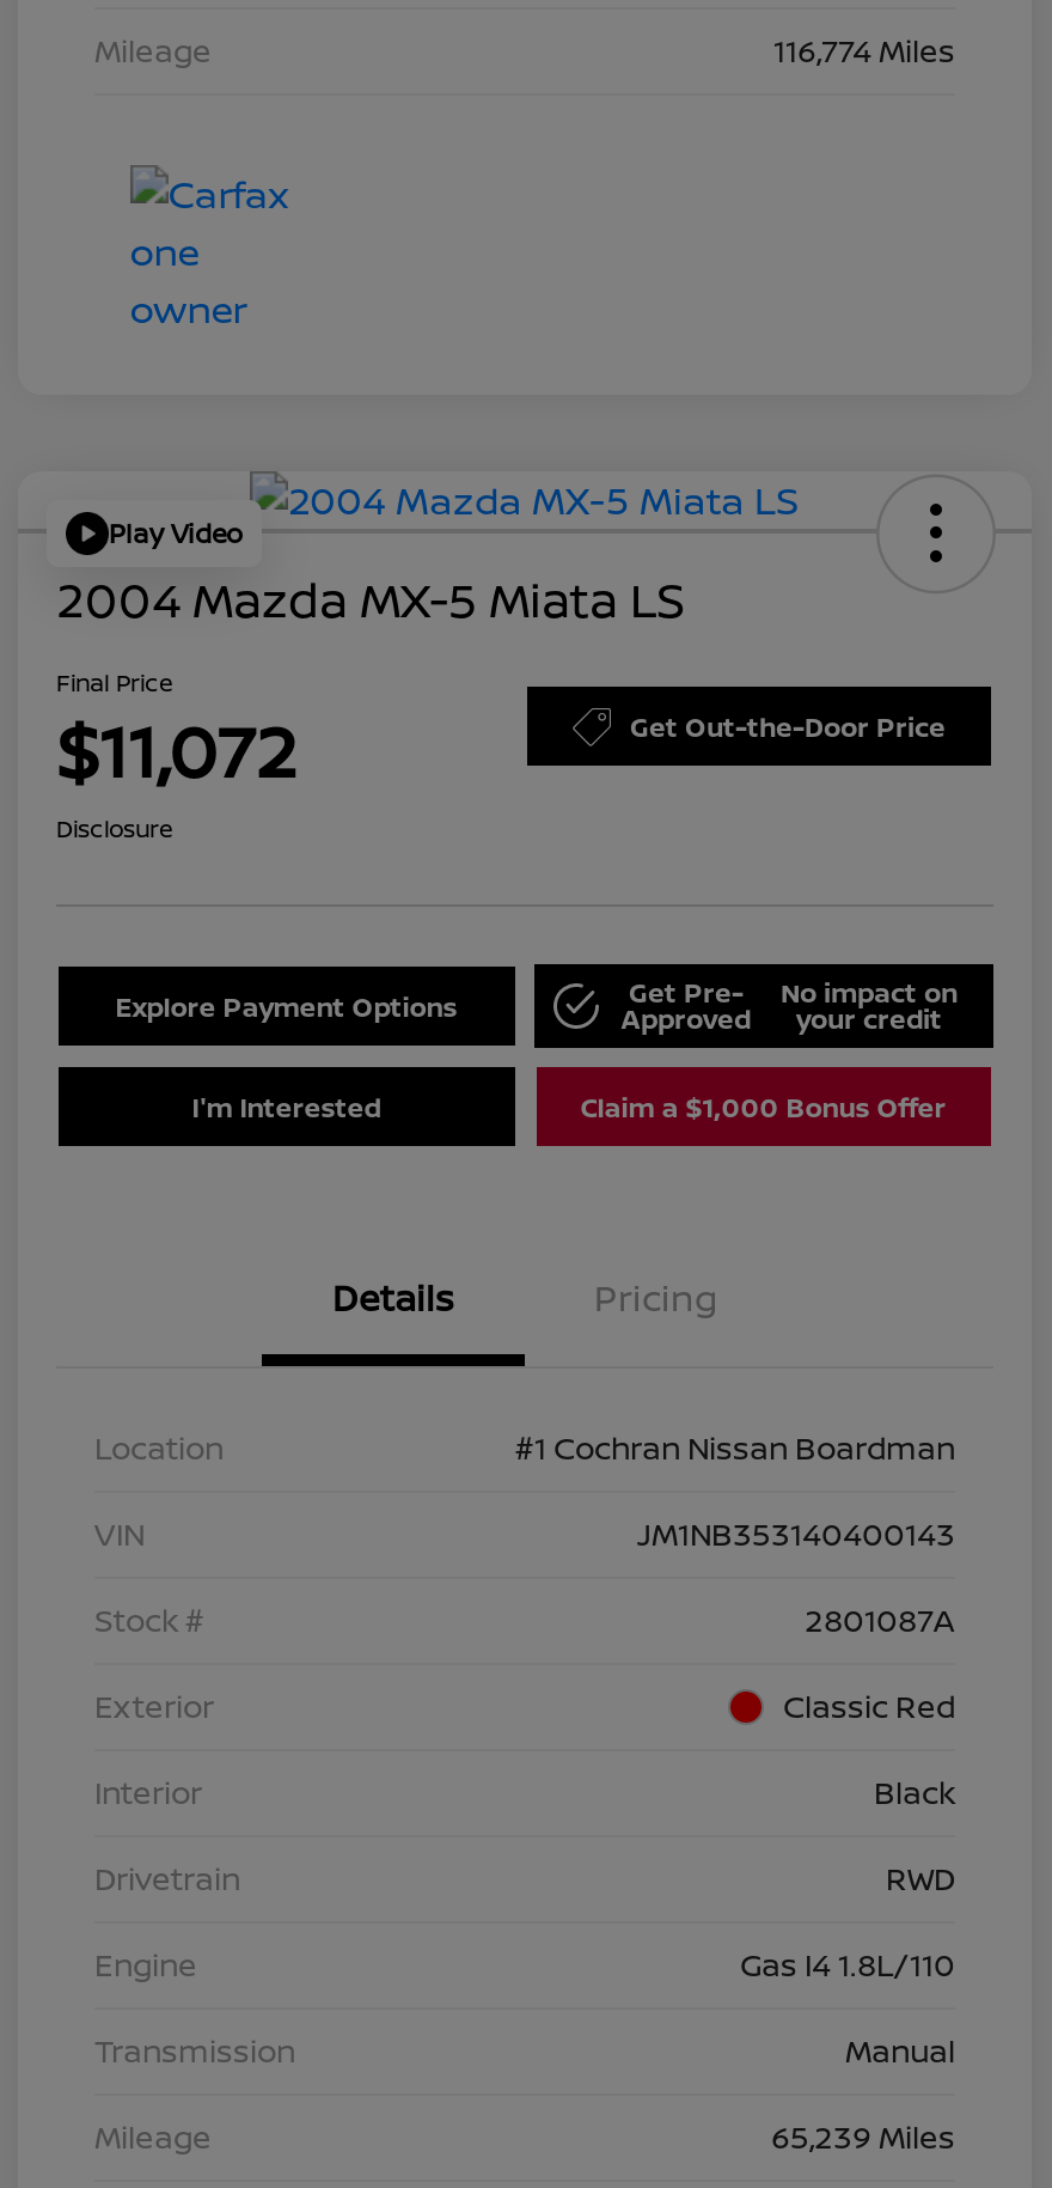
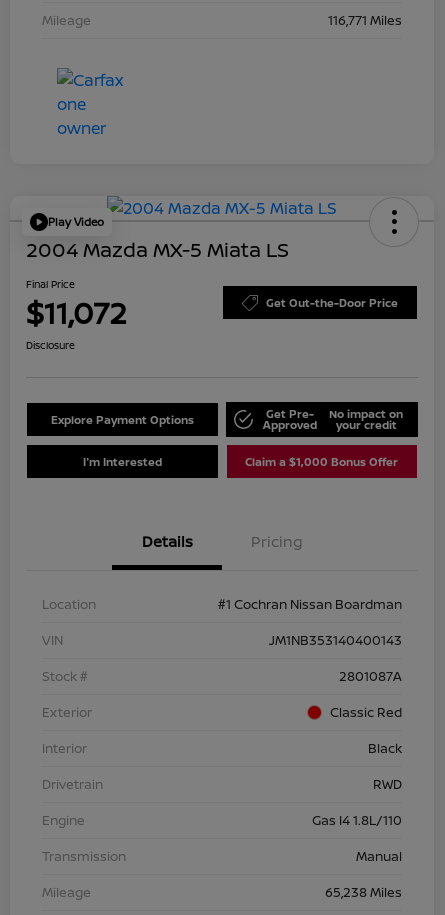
- 116,774 Miles
+ 116,771 Miles

- 65,239 Miles
+ 65,238 Miles
